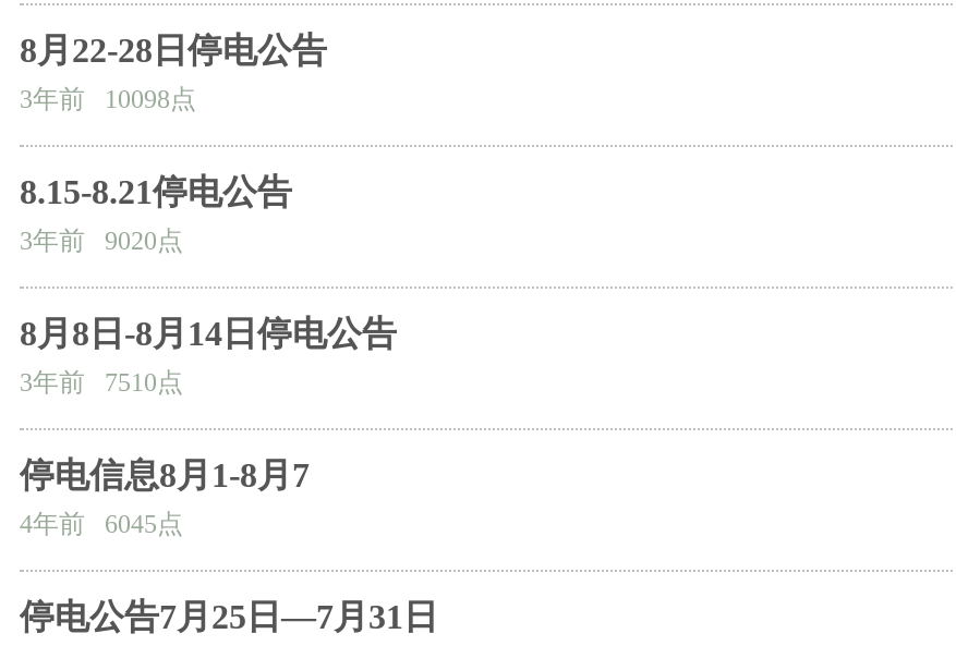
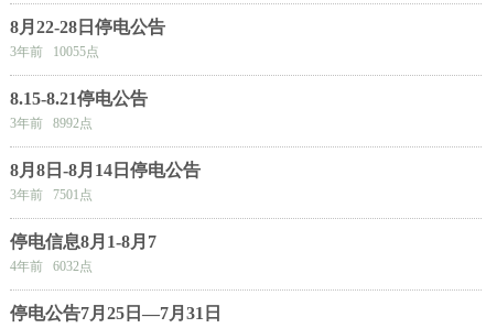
- 3年前 10098点
+ 3年前 10055点

- 3年前 9020点
+ 3年前 8992点

- 3年前 7510点
+ 3年前 7501点

- 4年前 6045点
+ 4年前 6032点
